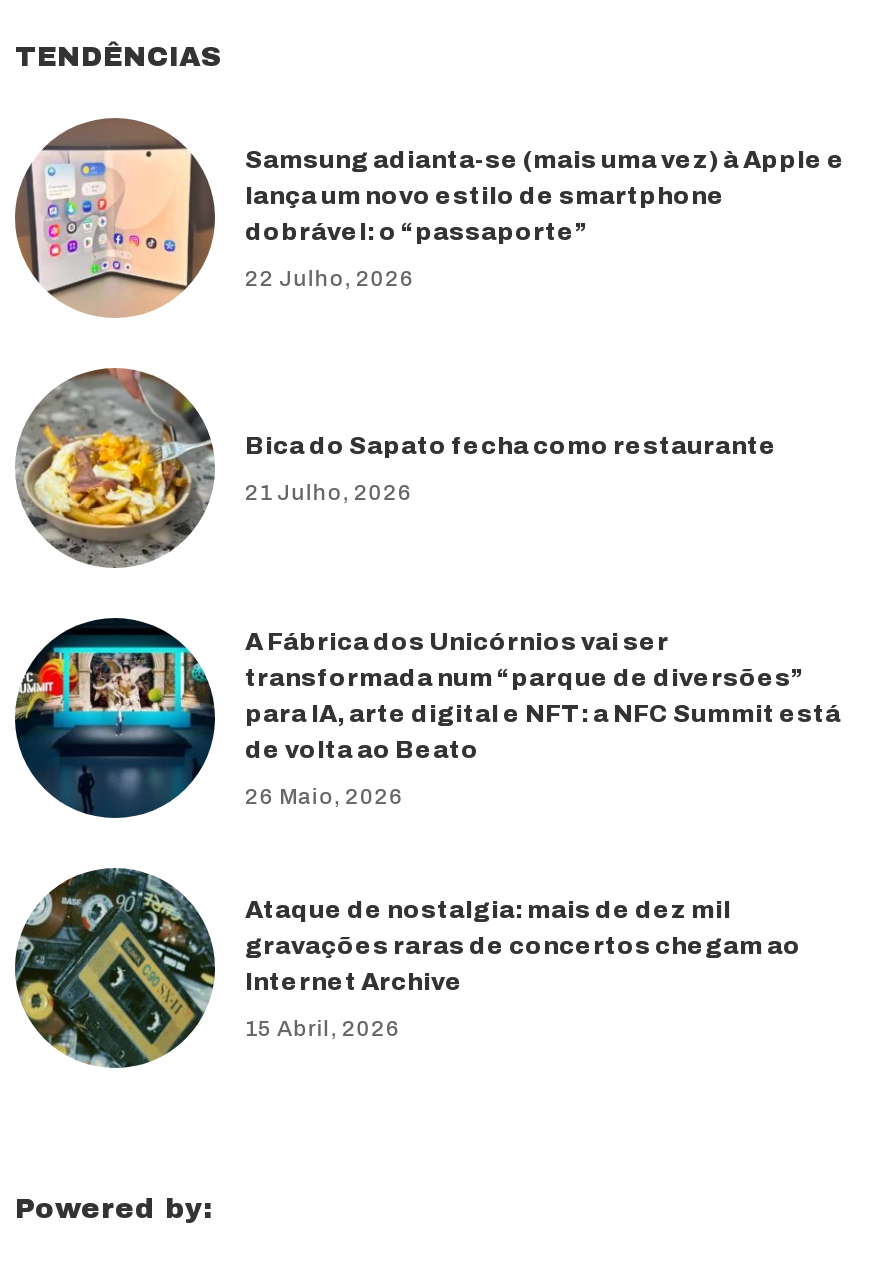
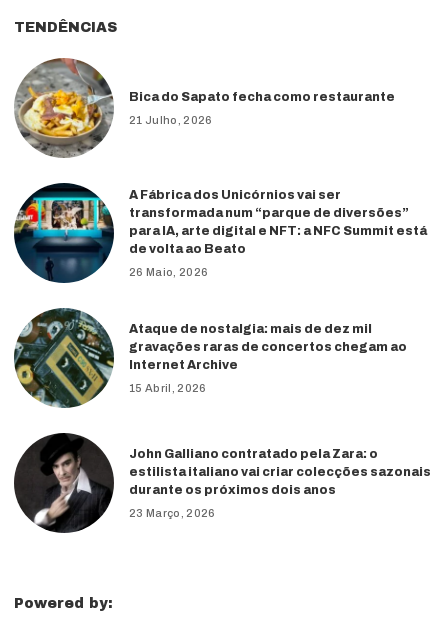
- [image]
- Samsung adianta-se (mais uma vez) à Apple e
- lança um novo estilo de smartphone
- dobrável: o “passaporte”
- 22 Julho, 2026

moved up: [image] | Bica do Sapato fecha como restaurante | 21 Julho, 2026 | ... | Internet Archive | 15 Abril, 2026

+ [image]
+ John Galliano contratado pela Zara: o
+ estilista italiano vai criar colecções sazonais
+ durante os próximos dois anos
+ 23 Março, 2026
